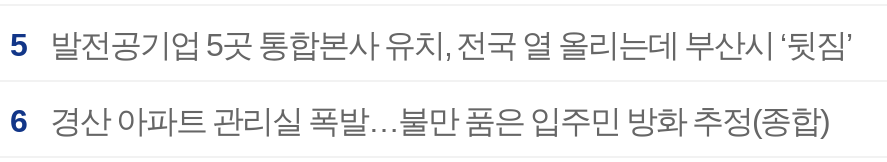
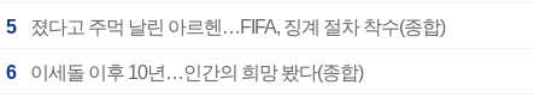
- 발전공기업 5곳 통합본사 유치, 전국 열 올리는데 부산시 ‘뒷짐’
+ 졌다고 주먹 날린 아르헨…FIFA, 징계 절차 착수(종합)

- 경산 아파트 관리실 폭발…불만 품은 입주민 방화 추정(종합)
+ 이세돌 이후 10년…인간의 희망 봤다(종합)
